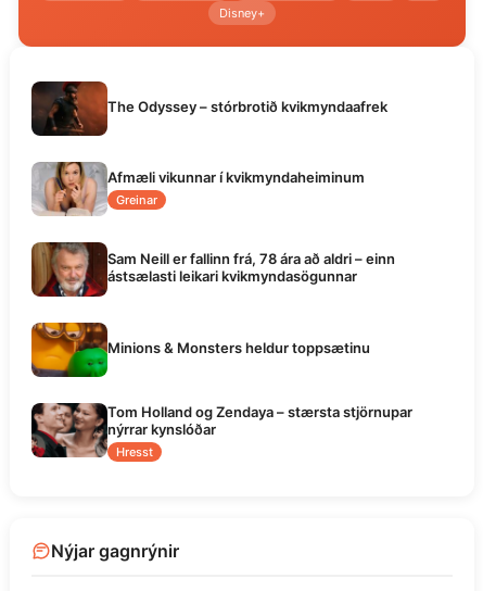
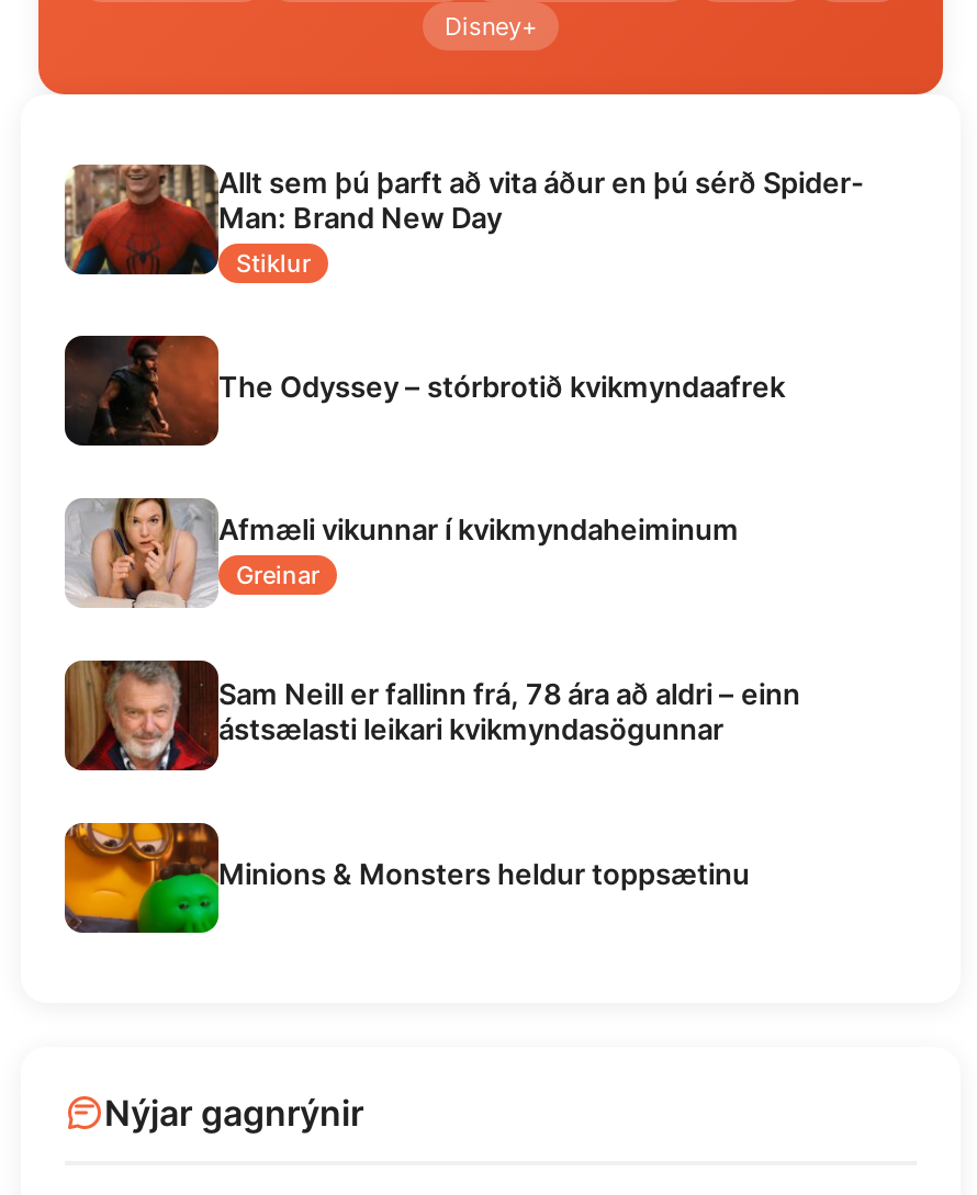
+ [image]
+ Allt sem þú þarft að vita áður en þú sérð Spider-
+ Man: Brand New Day
+ Stiklur

moved down: [image] | The Odyssey – stórbrotið kvikmyndaafrek | Afmæli vikunnar í kvikmyndaheiminum | Greinar | Sam Neill er fallinn frá, 78 ára að aldri – einn | ástsælasti leikari kvikmyndasögunnar | Minions & Monsters heldur toppsætinu

- [image]
- Tom Holland og Zendaya – stærsta stjörnupar
- nýrrar kynslóðar
- Hresst
